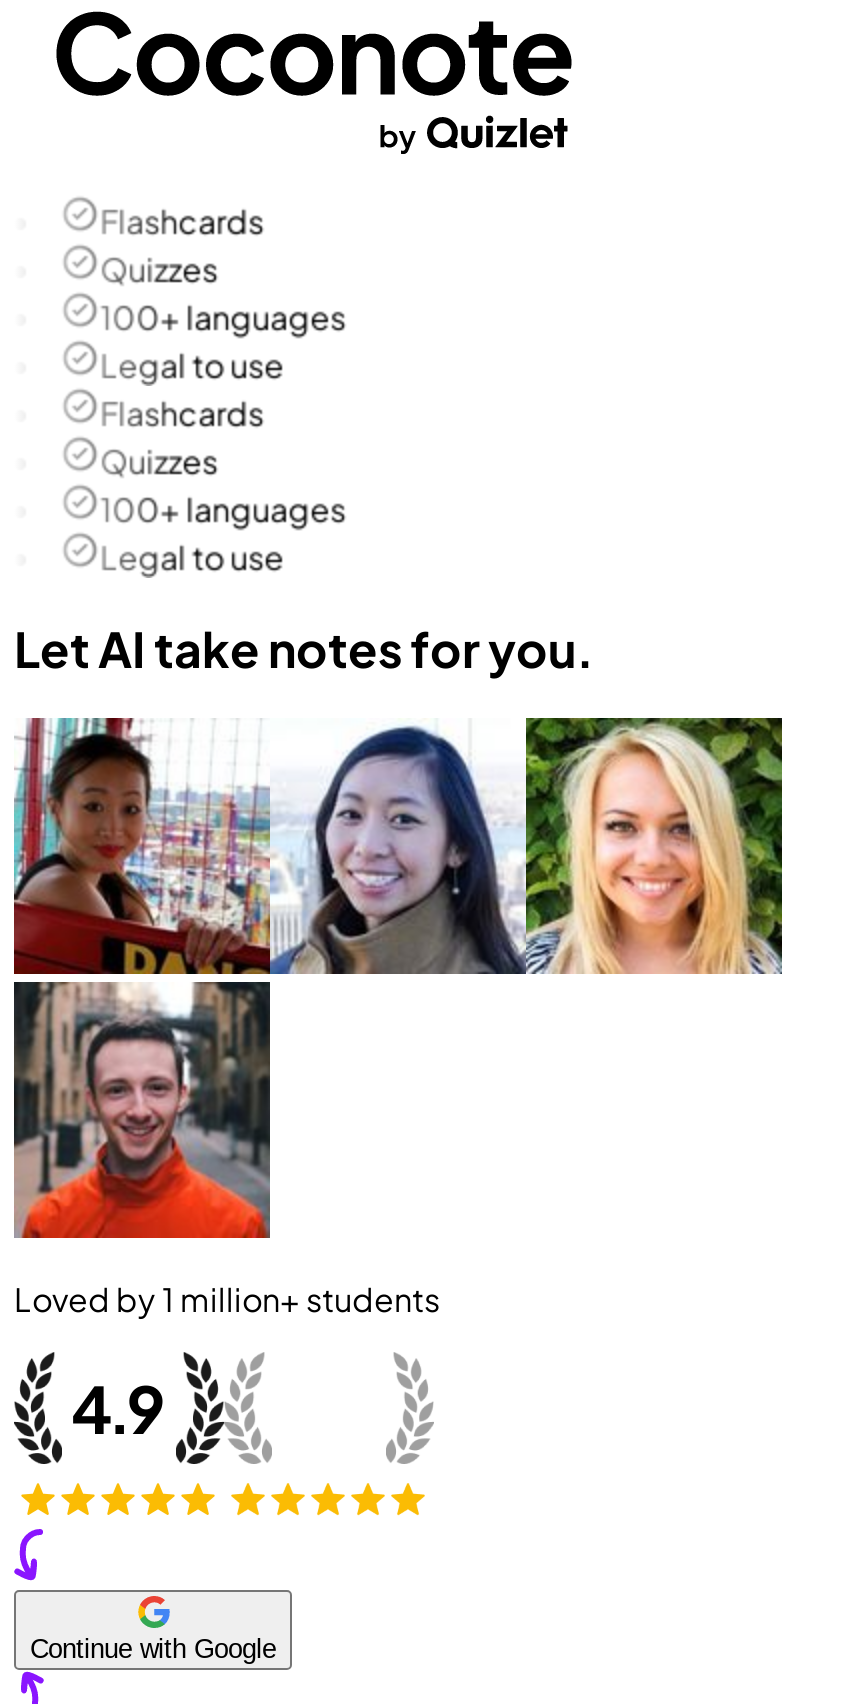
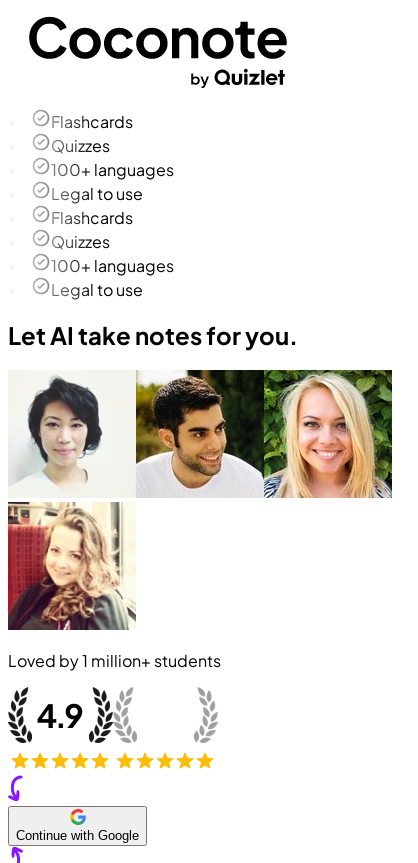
- [image]
+ [image]
